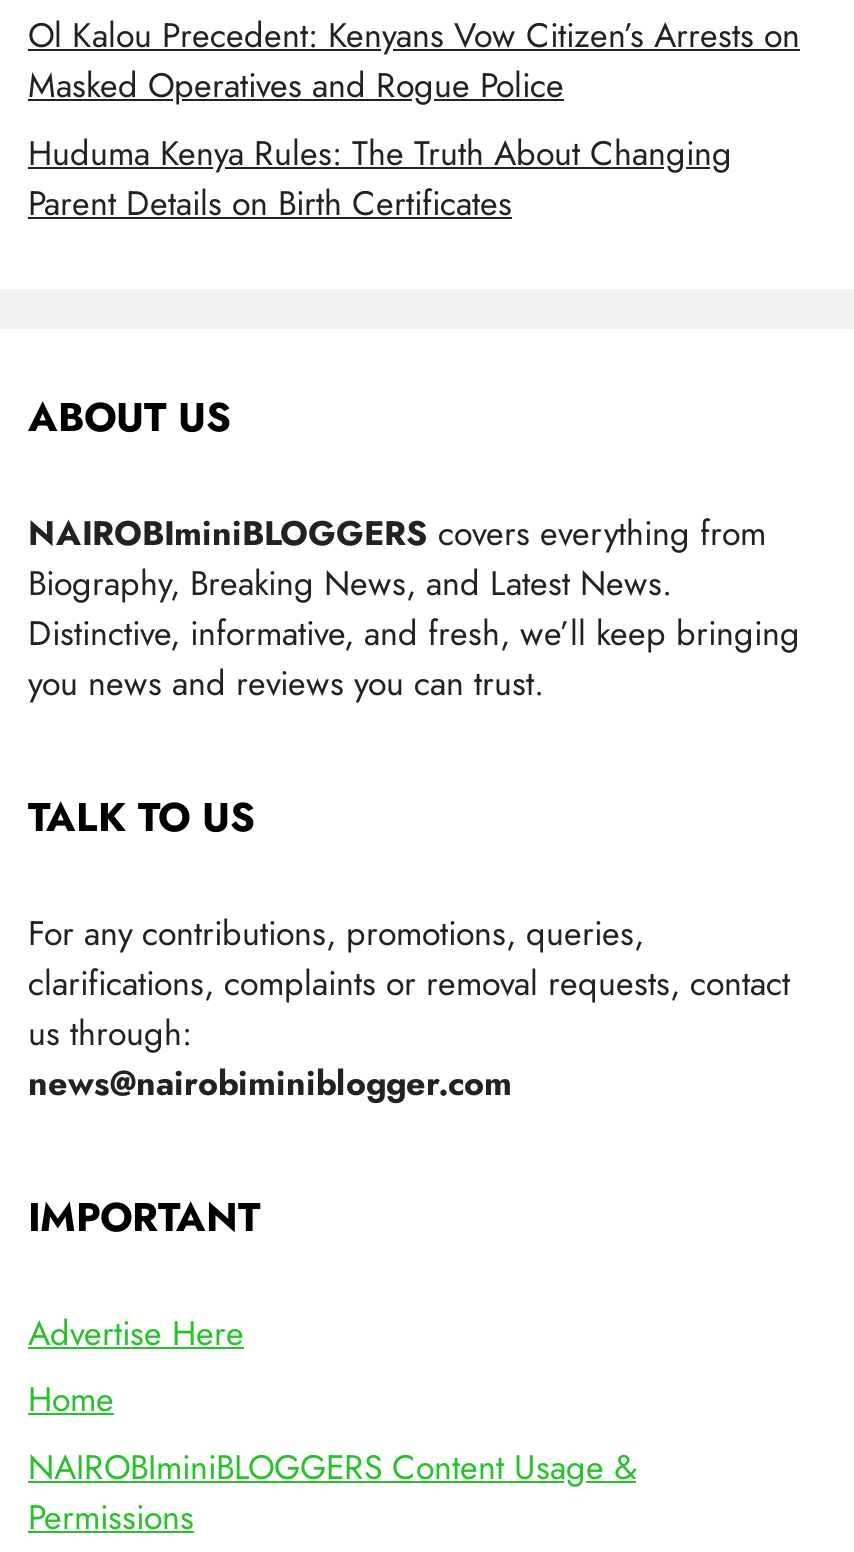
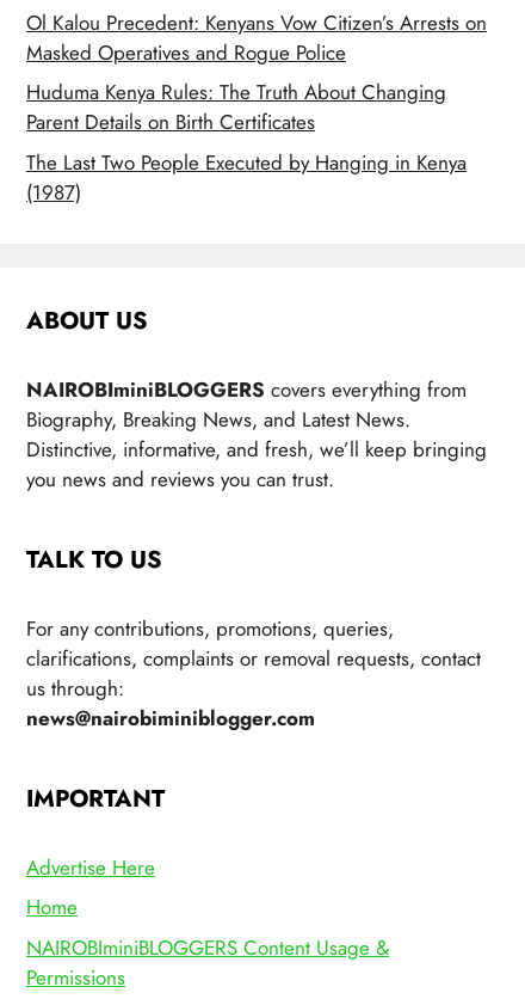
+ The Last Two People Executed by Hanging in Kenya
+ (1987)
